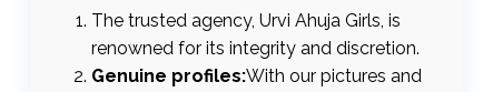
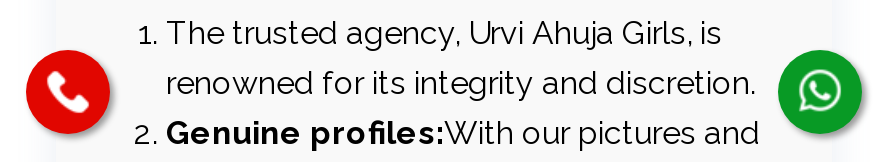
+ [image]

+ [image]
